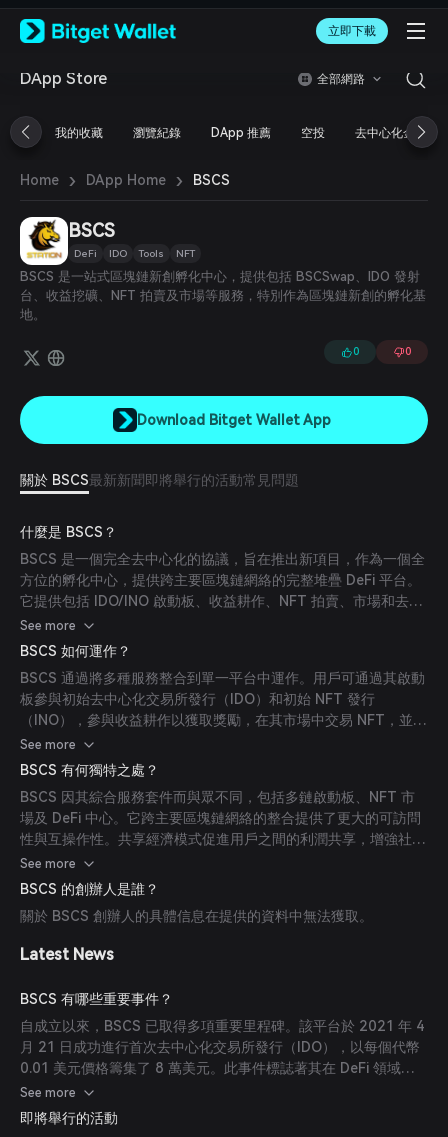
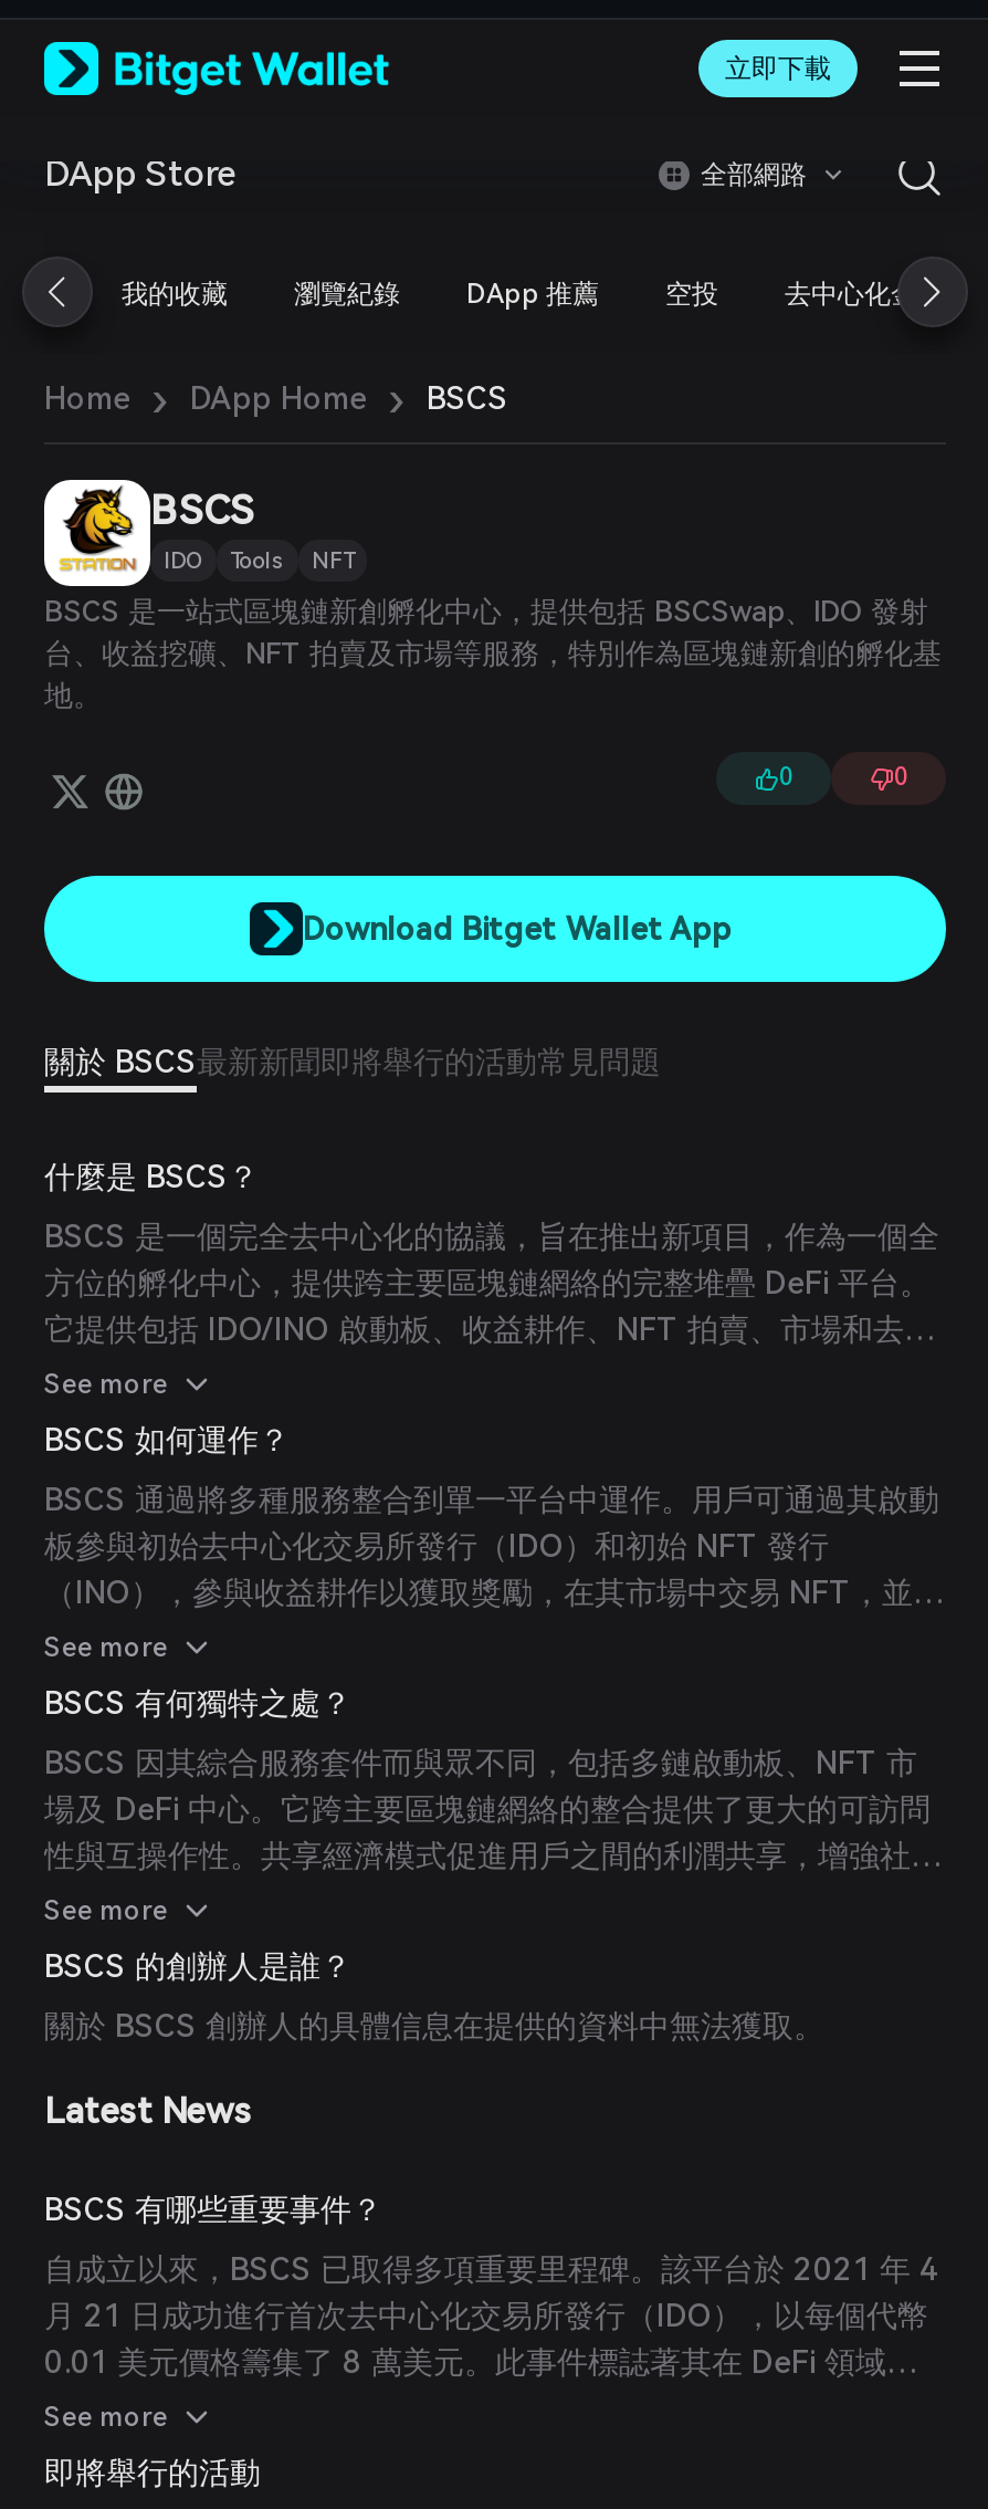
- DeFi
